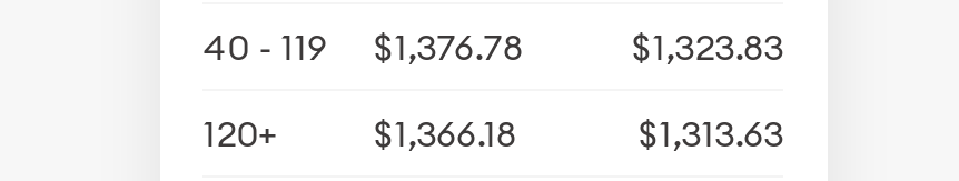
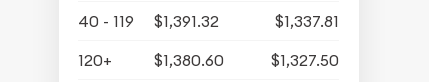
- 40 - 119 $1,376.78
+ 40 - 119 $1,391.32

- $1,323.83
+ $1,337.81

- $1,366.18
+ $1,380.60

- $1,313.63
+ $1,327.50
